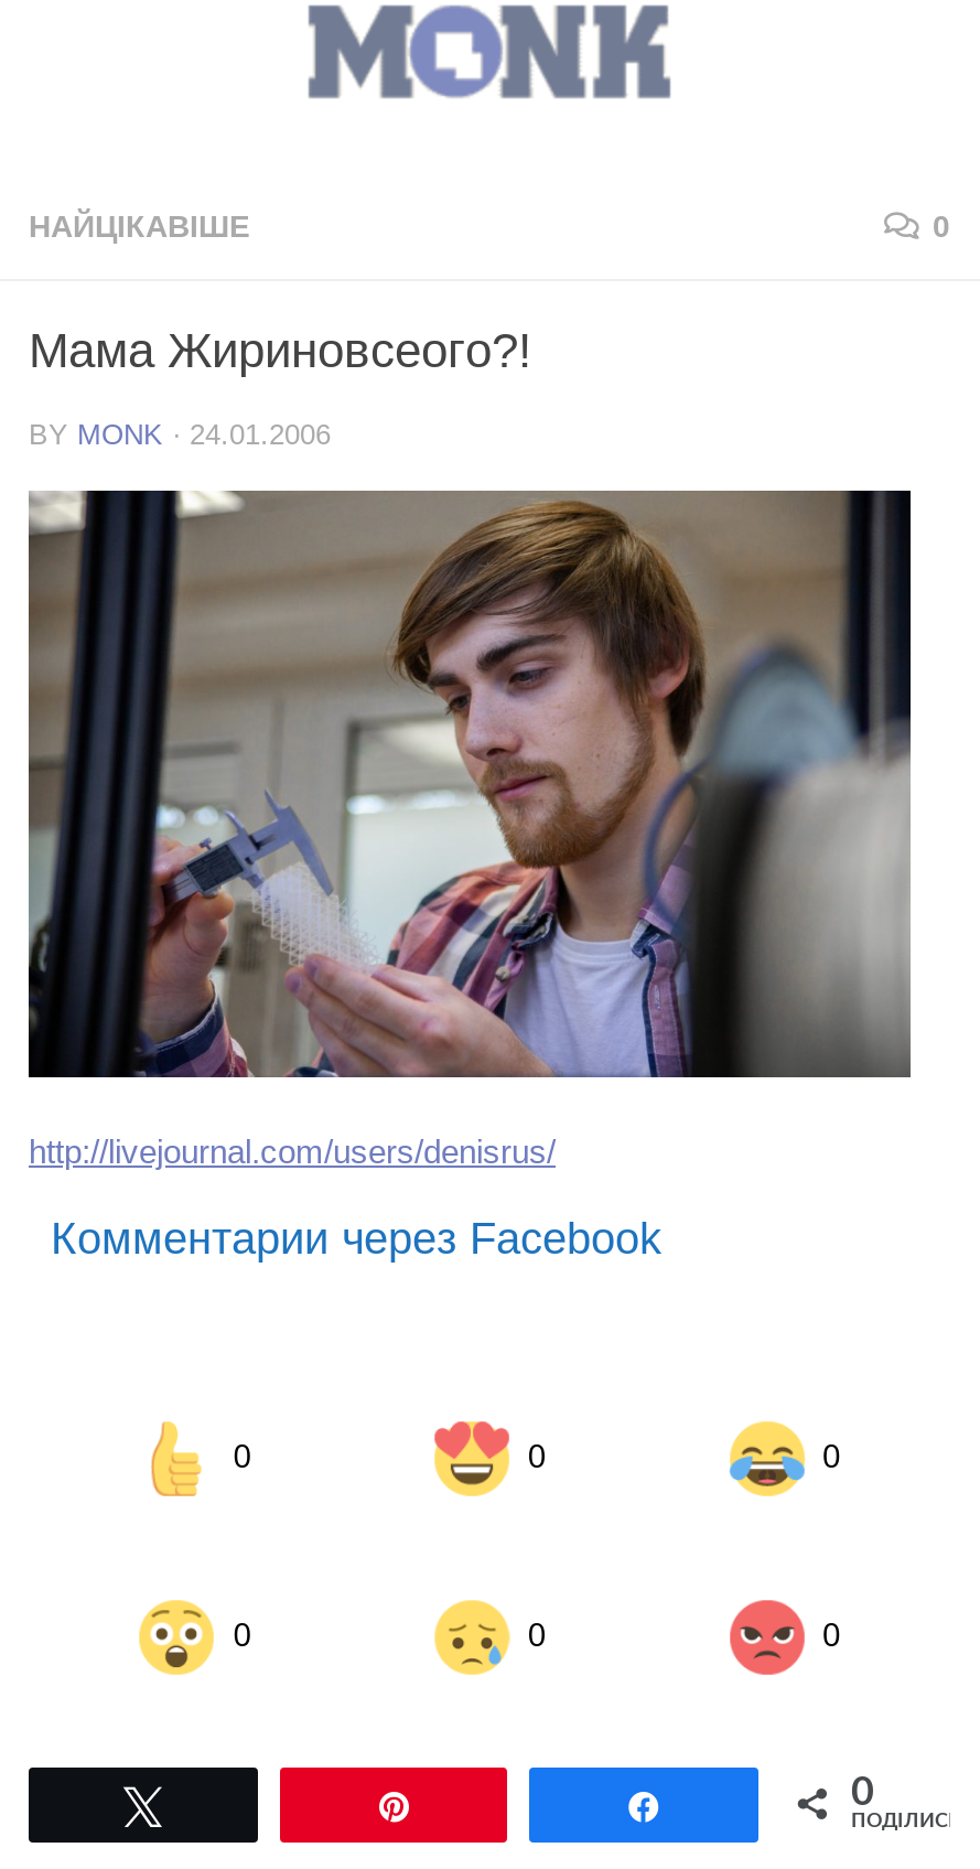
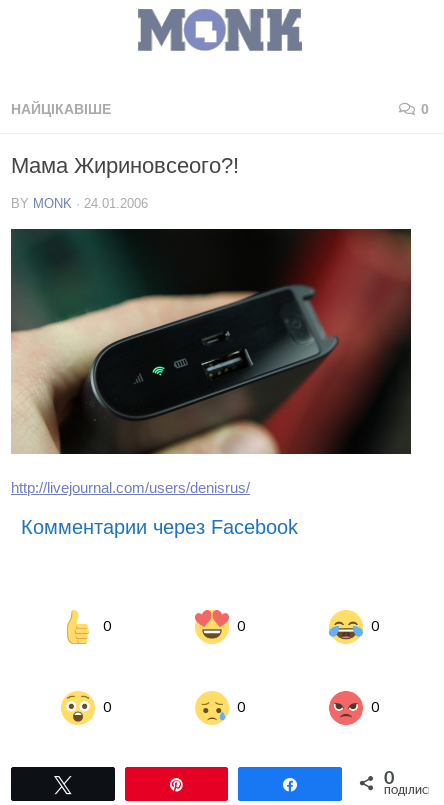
- [image]
+ [image]
